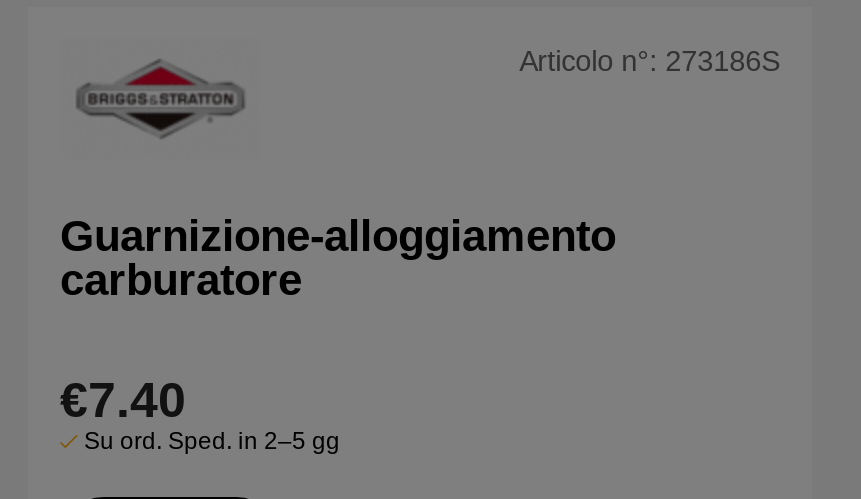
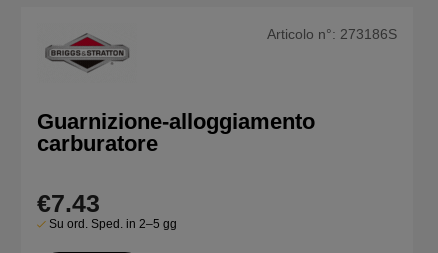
- €7.40
+ €7.43
